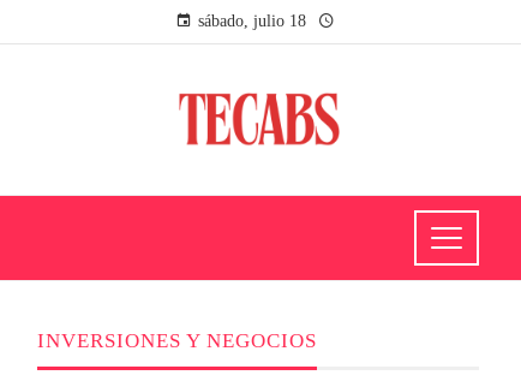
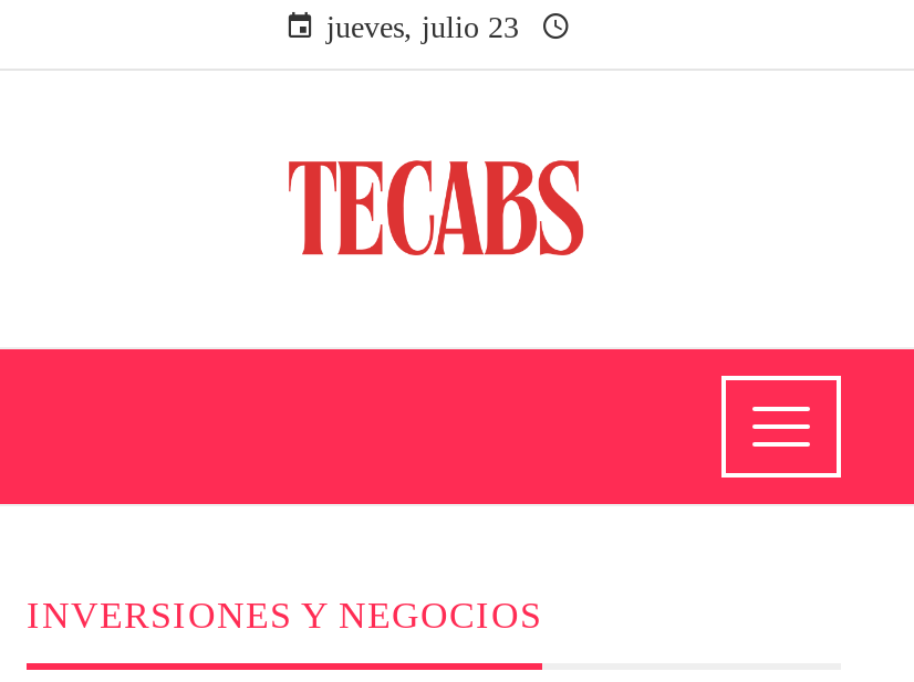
- sábado, julio 18
+ jueves, julio 23
